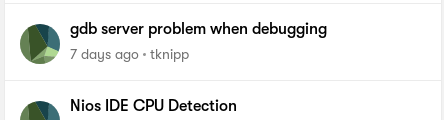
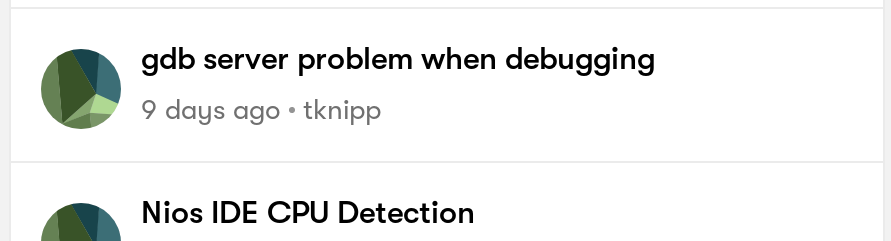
- 7 days ago tknipp
+ 9 days ago tknipp
